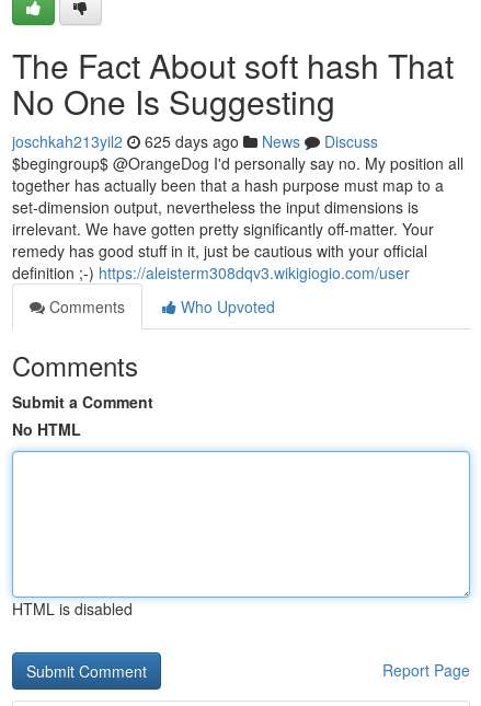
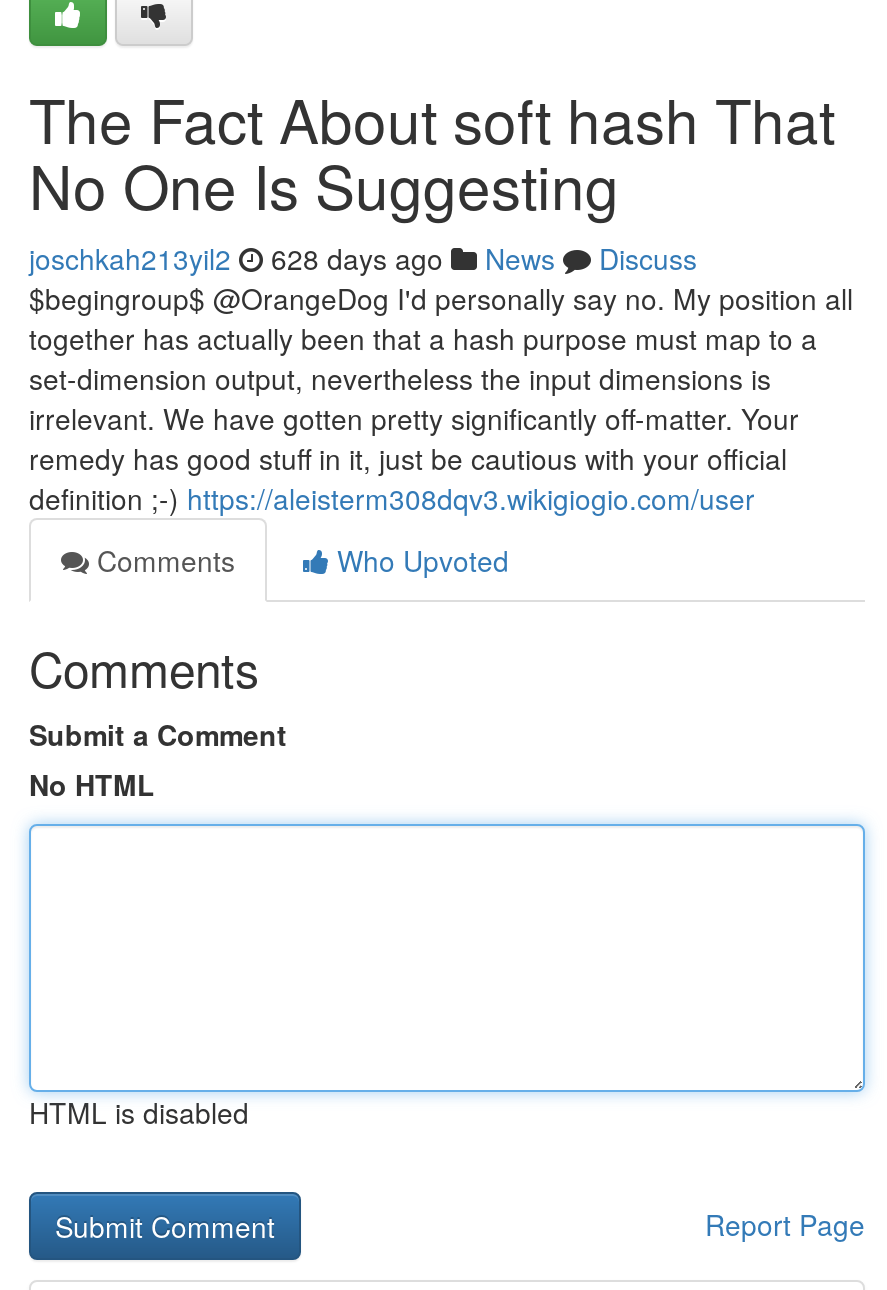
- joschkah213yil2 625 days ago News Discuss
+ joschkah213yil2 628 days ago News Discuss
